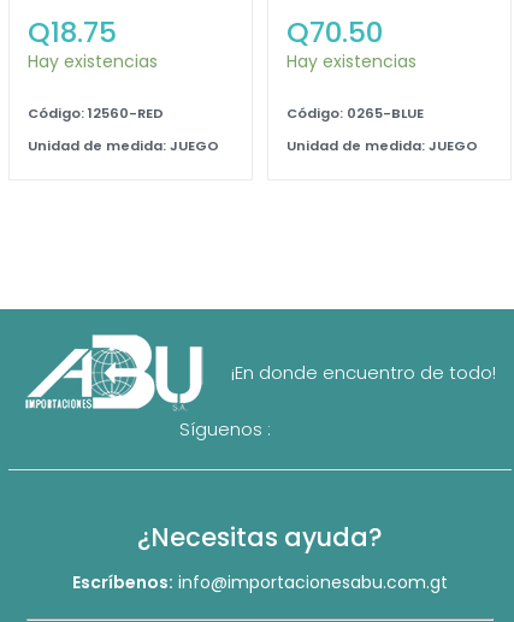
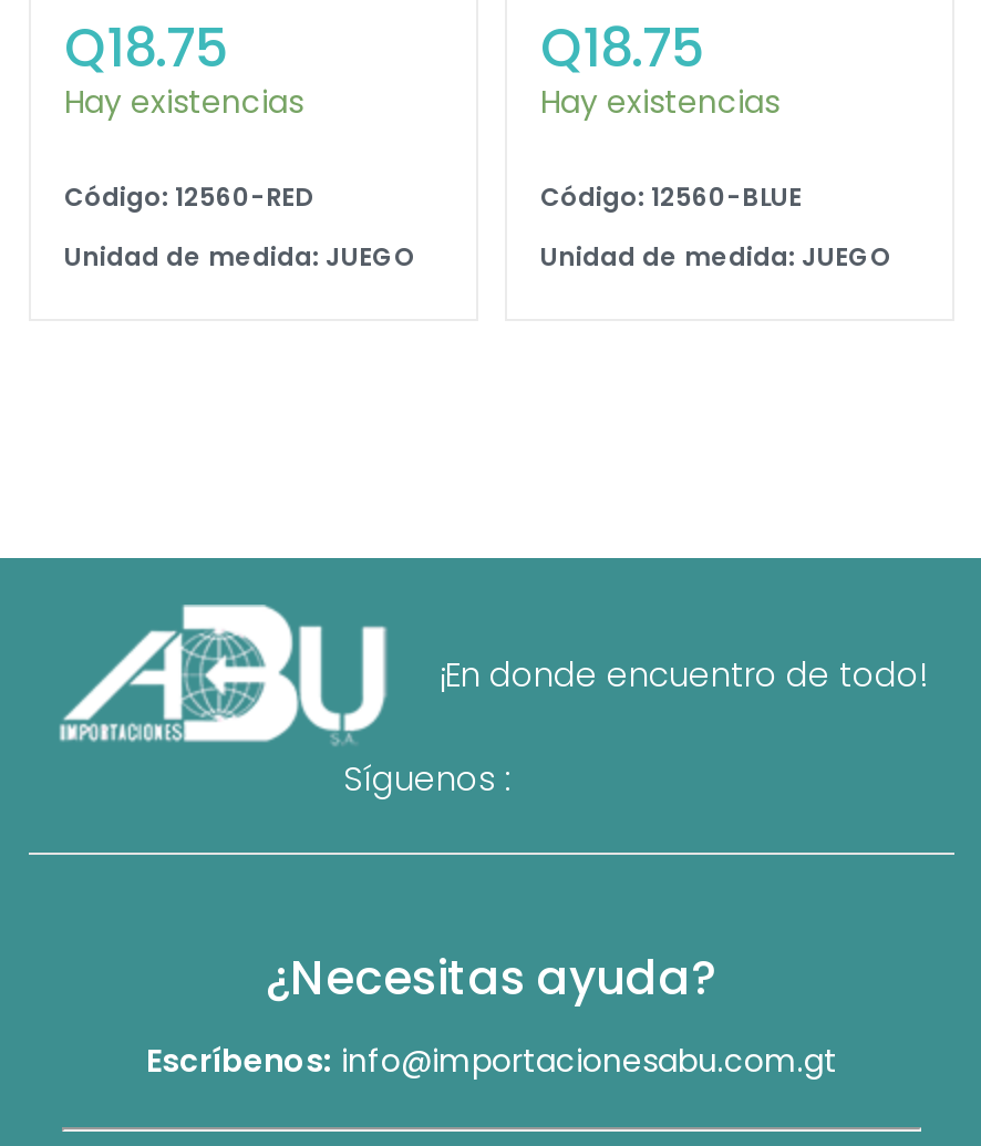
- Q70.50
+ Q18.75

- Código: 0265-BLUE
+ Código: 12560-BLUE
